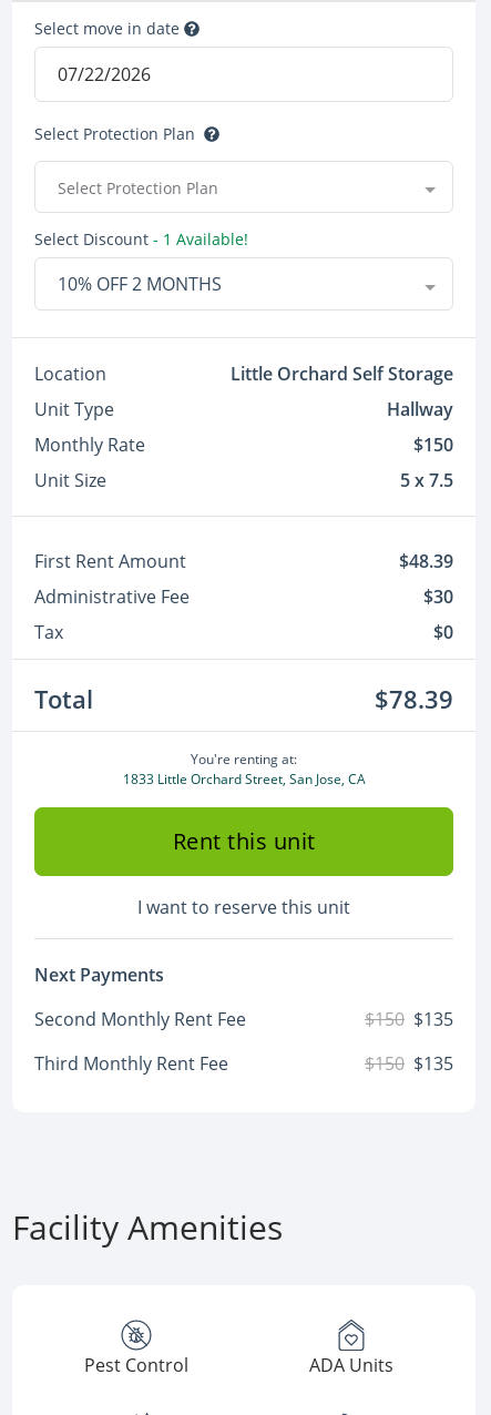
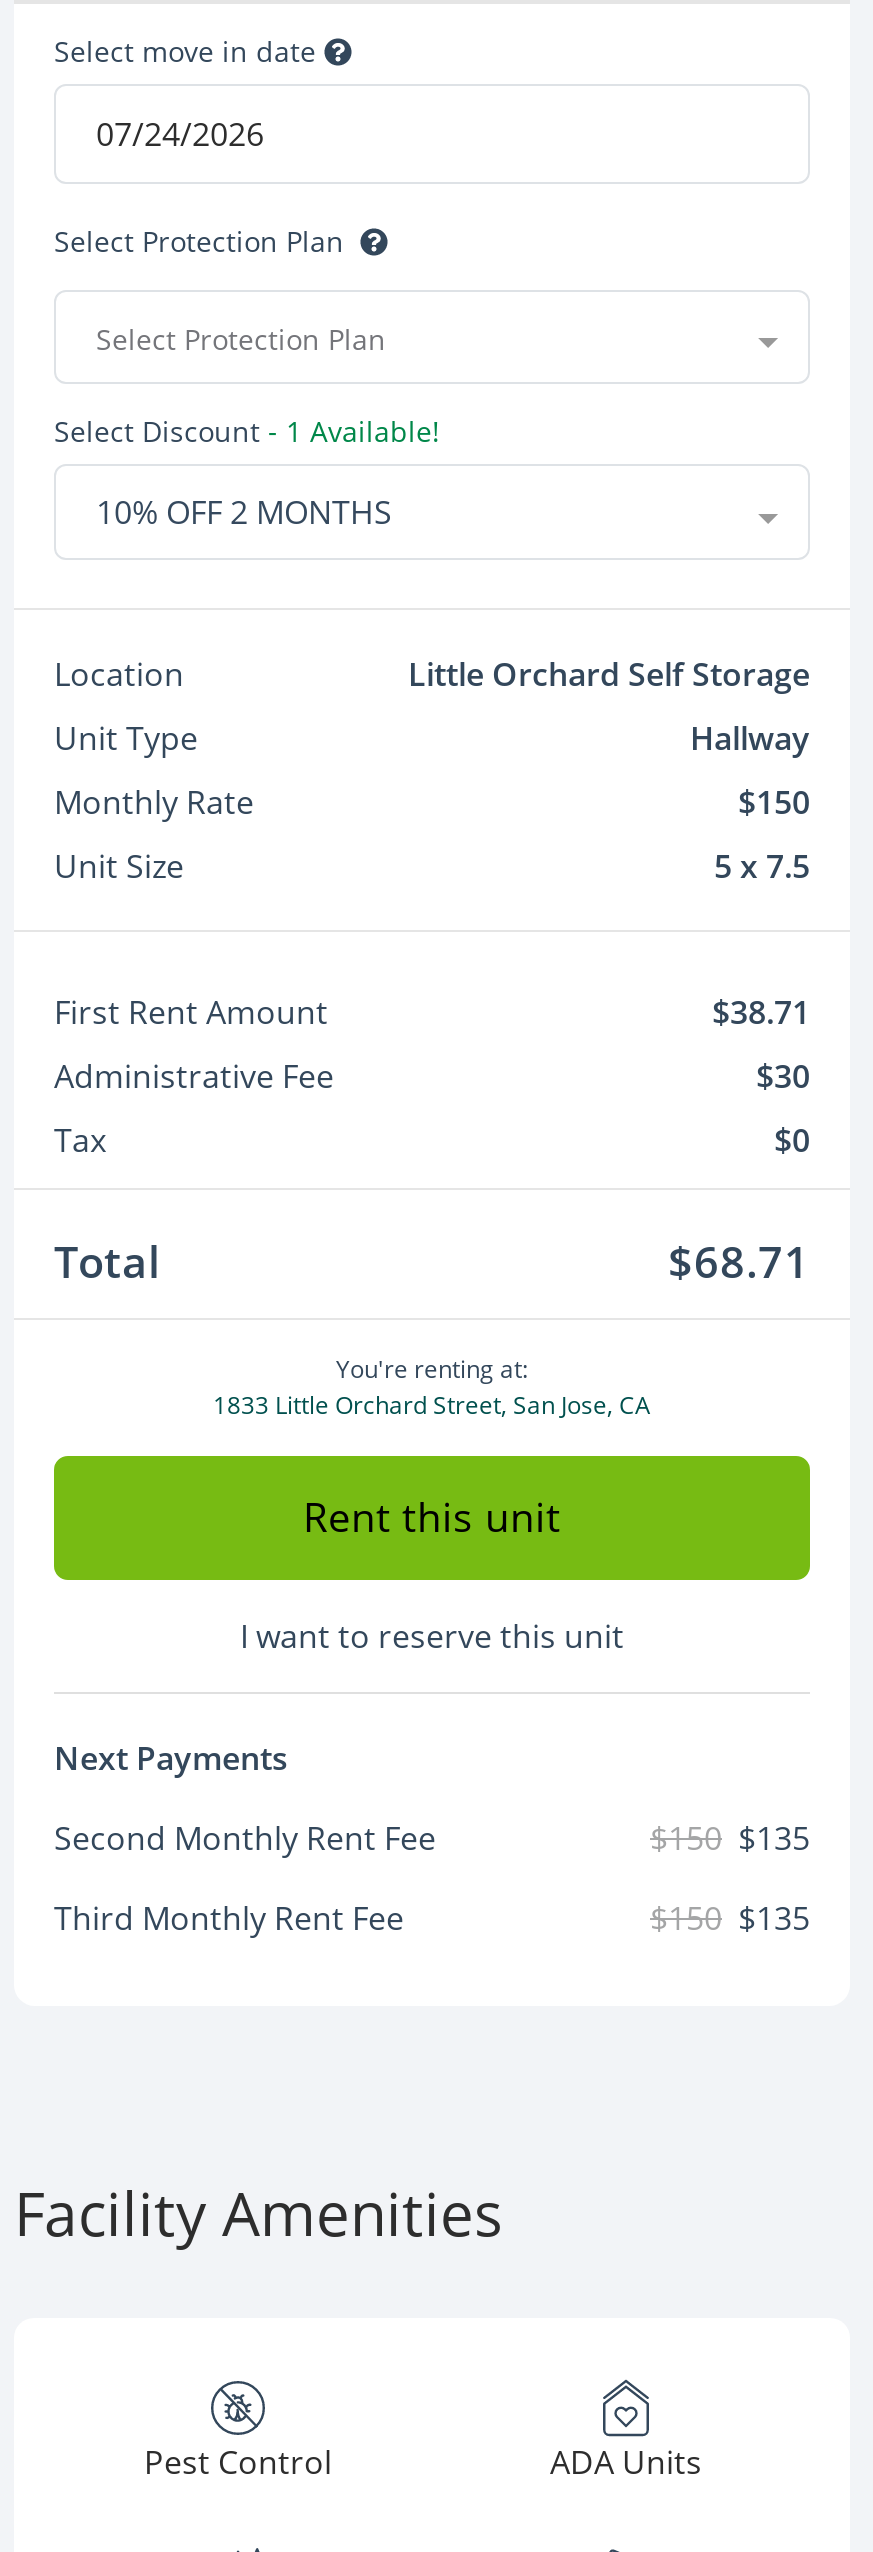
- $48.39
+ $38.71

- $78.39
+ $68.71
